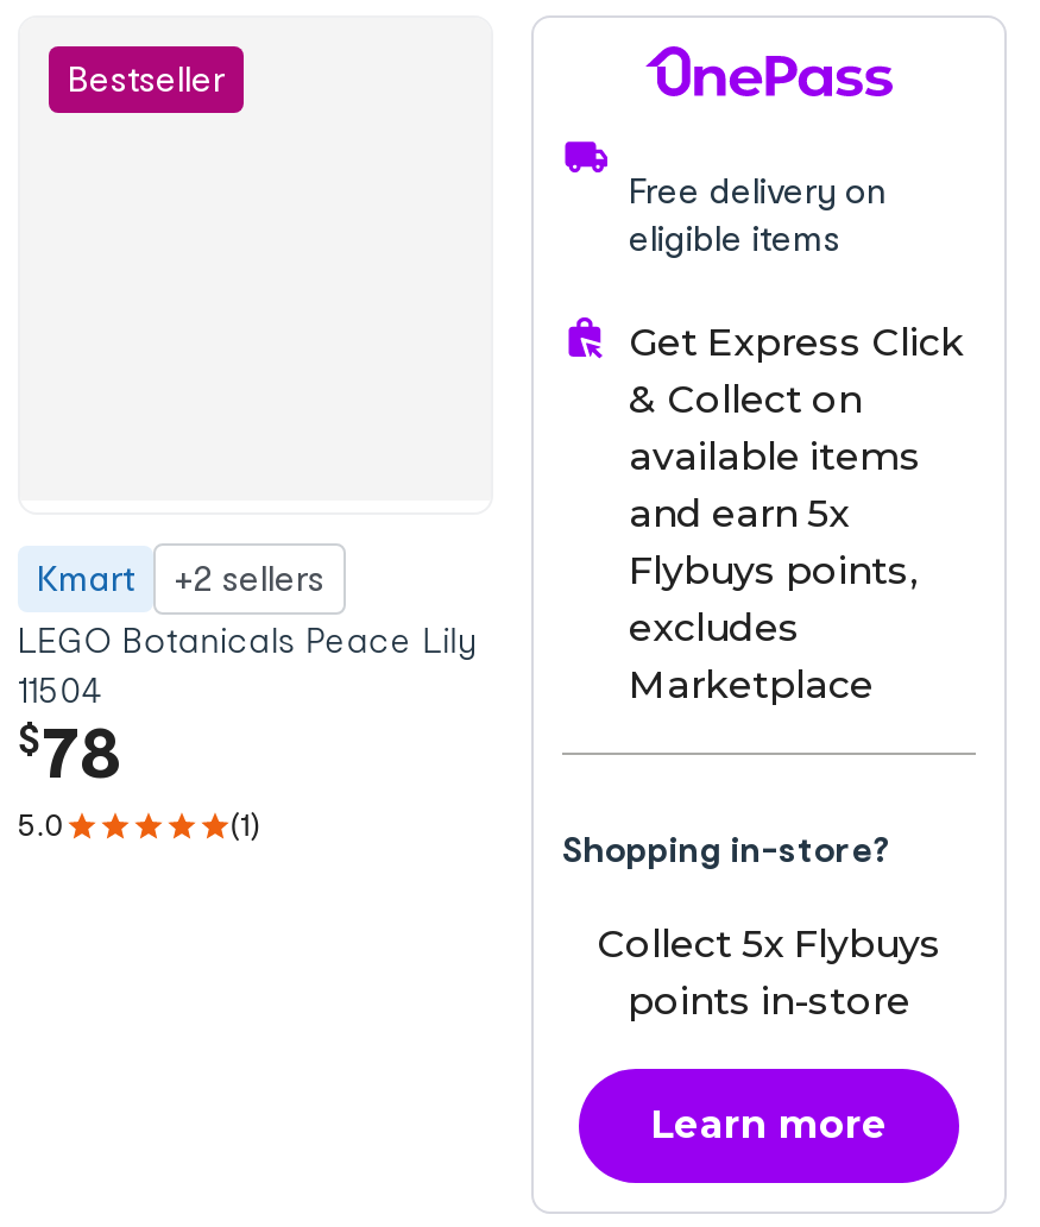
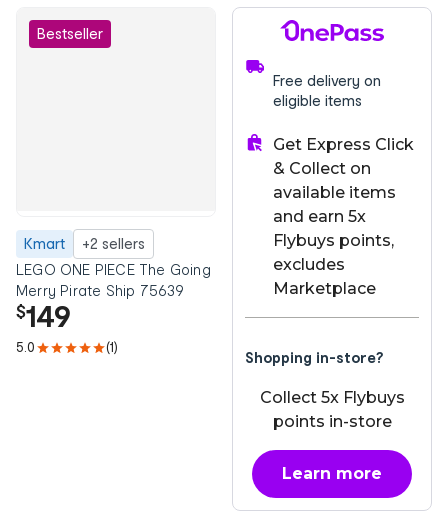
- LEGO Botanicals Peace Lily
- 11504
- $78
+ LEGO ONE PIECE The Going
+ Merry Pirate Ship 75639
+ $149
